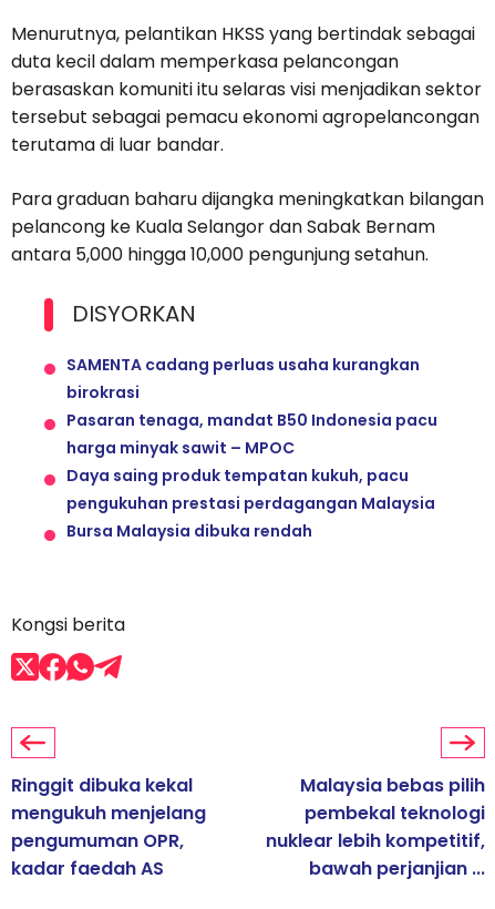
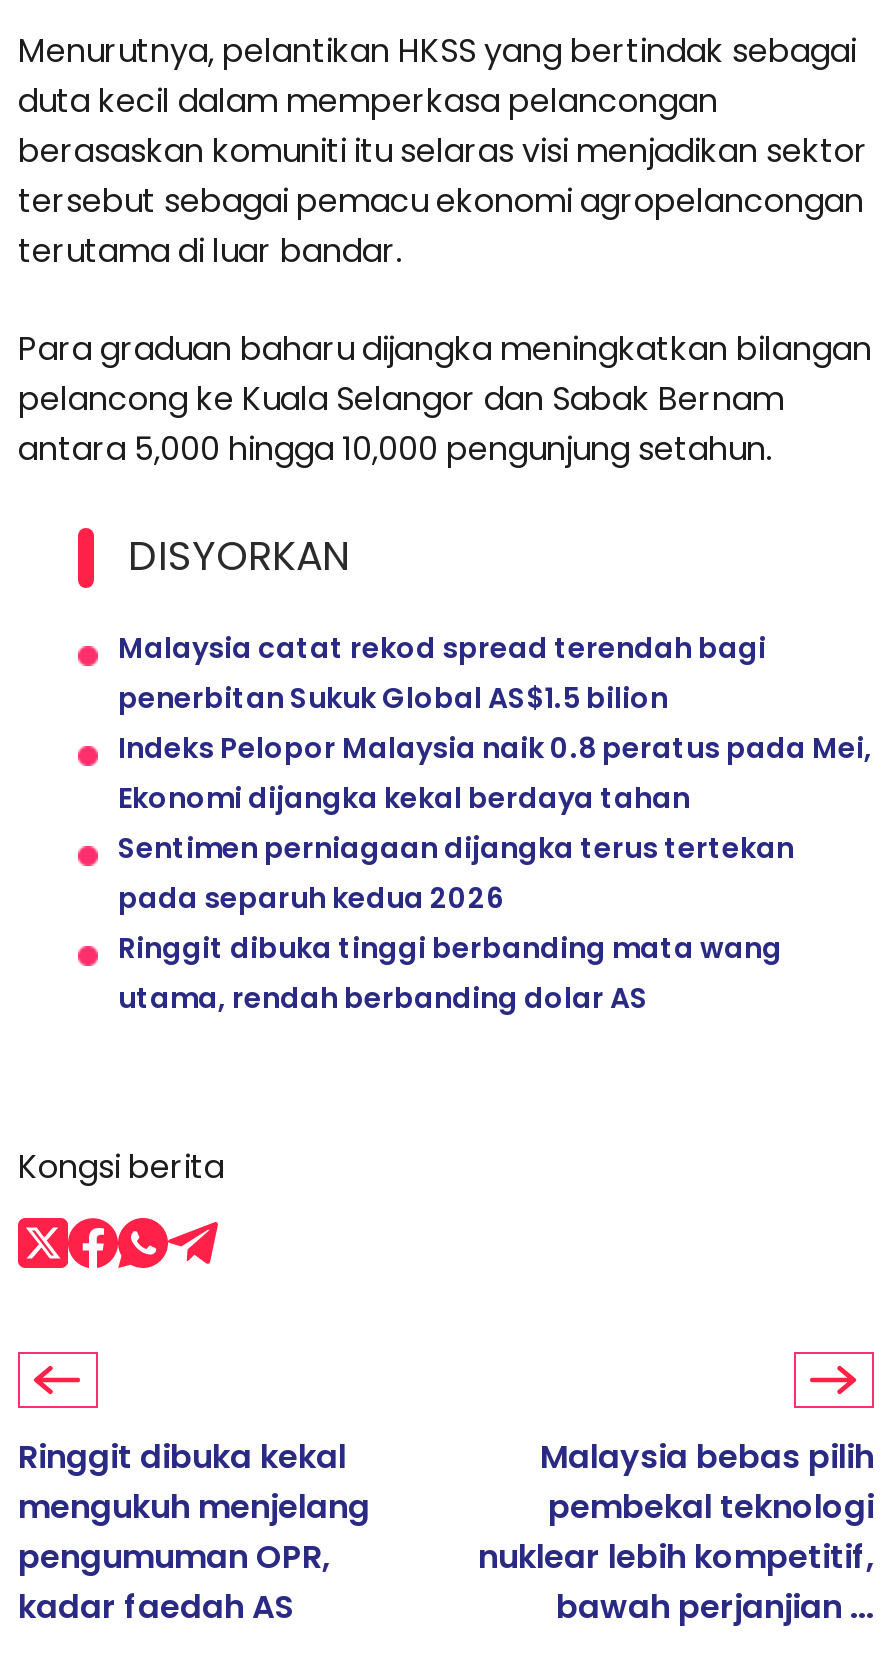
- SAMENTA cadang perluas usaha kurangkan
- birokrasi
- Pasaran tenaga, mandat B50 Indonesia pacu
- harga minyak sawit – MPOC
- Daya saing produk tempatan kukuh, pacu
- pengukuhan prestasi perdagangan Malaysia
- Bursa Malaysia dibuka rendah
+ Malaysia catat rekod spread terendah bagi
+ penerbitan Sukuk Global AS$1.5 bilion
+ Indeks Pelopor Malaysia naik 0.8 peratus pada Mei,
+ Ekonomi dijangka kekal berdaya tahan
+ Sentimen perniagaan dijangka terus tertekan
+ pada separuh kedua 2026
+ Ringgit dibuka tinggi berbanding mata wang
+ utama, rendah berbanding dolar AS
